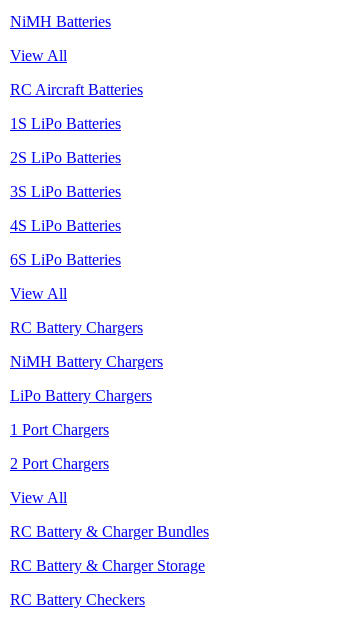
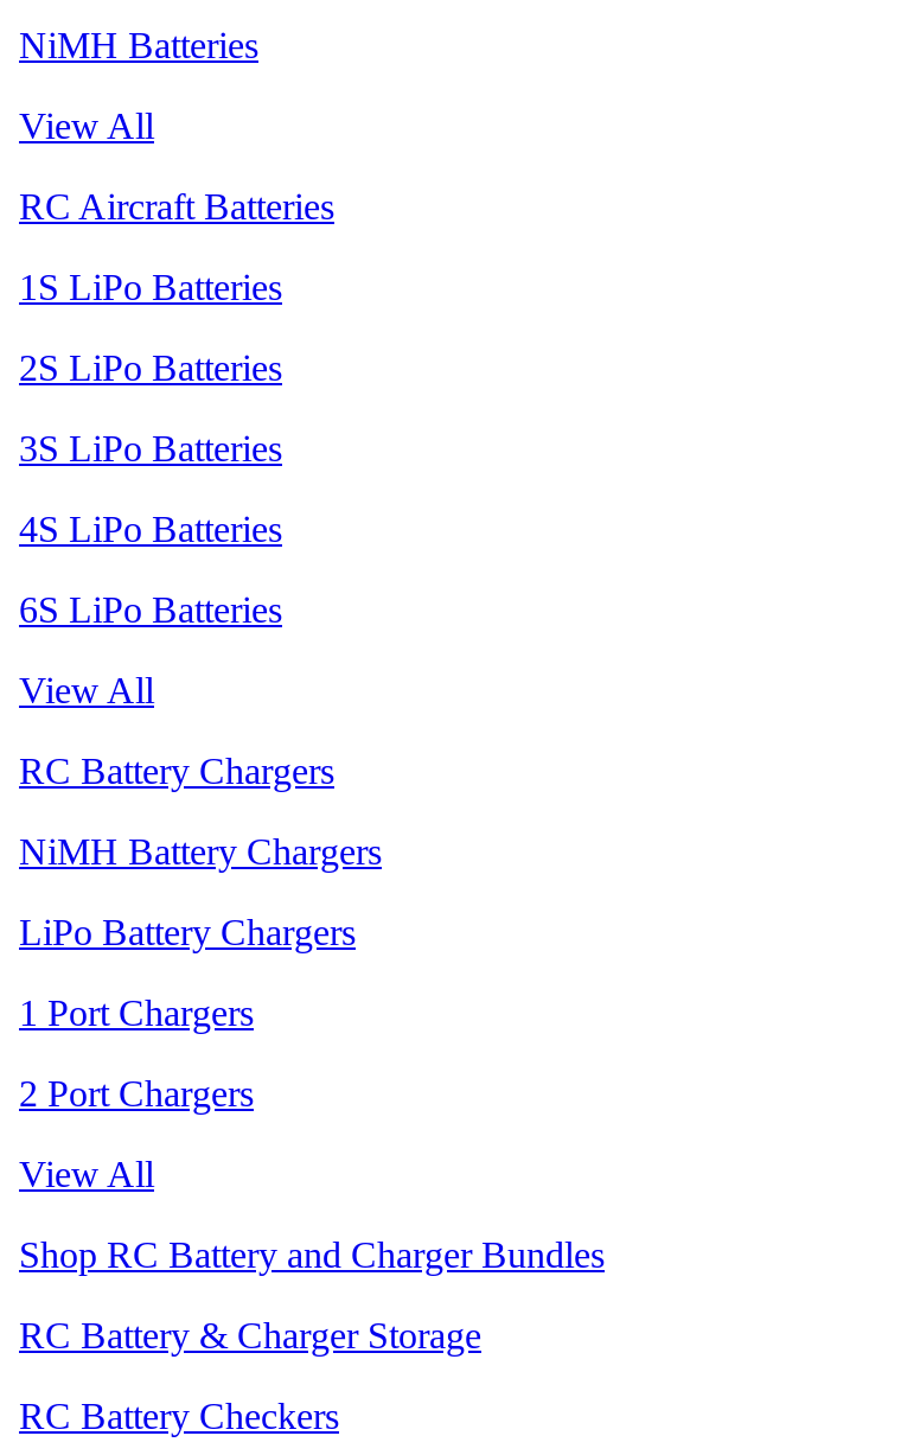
- RC Battery & Charger Bundles
+ Shop RC Battery and Charger Bundles
